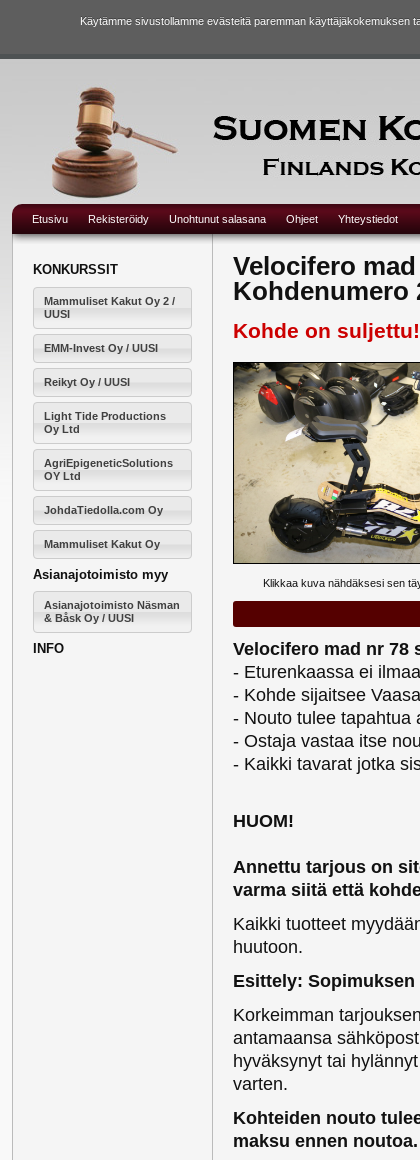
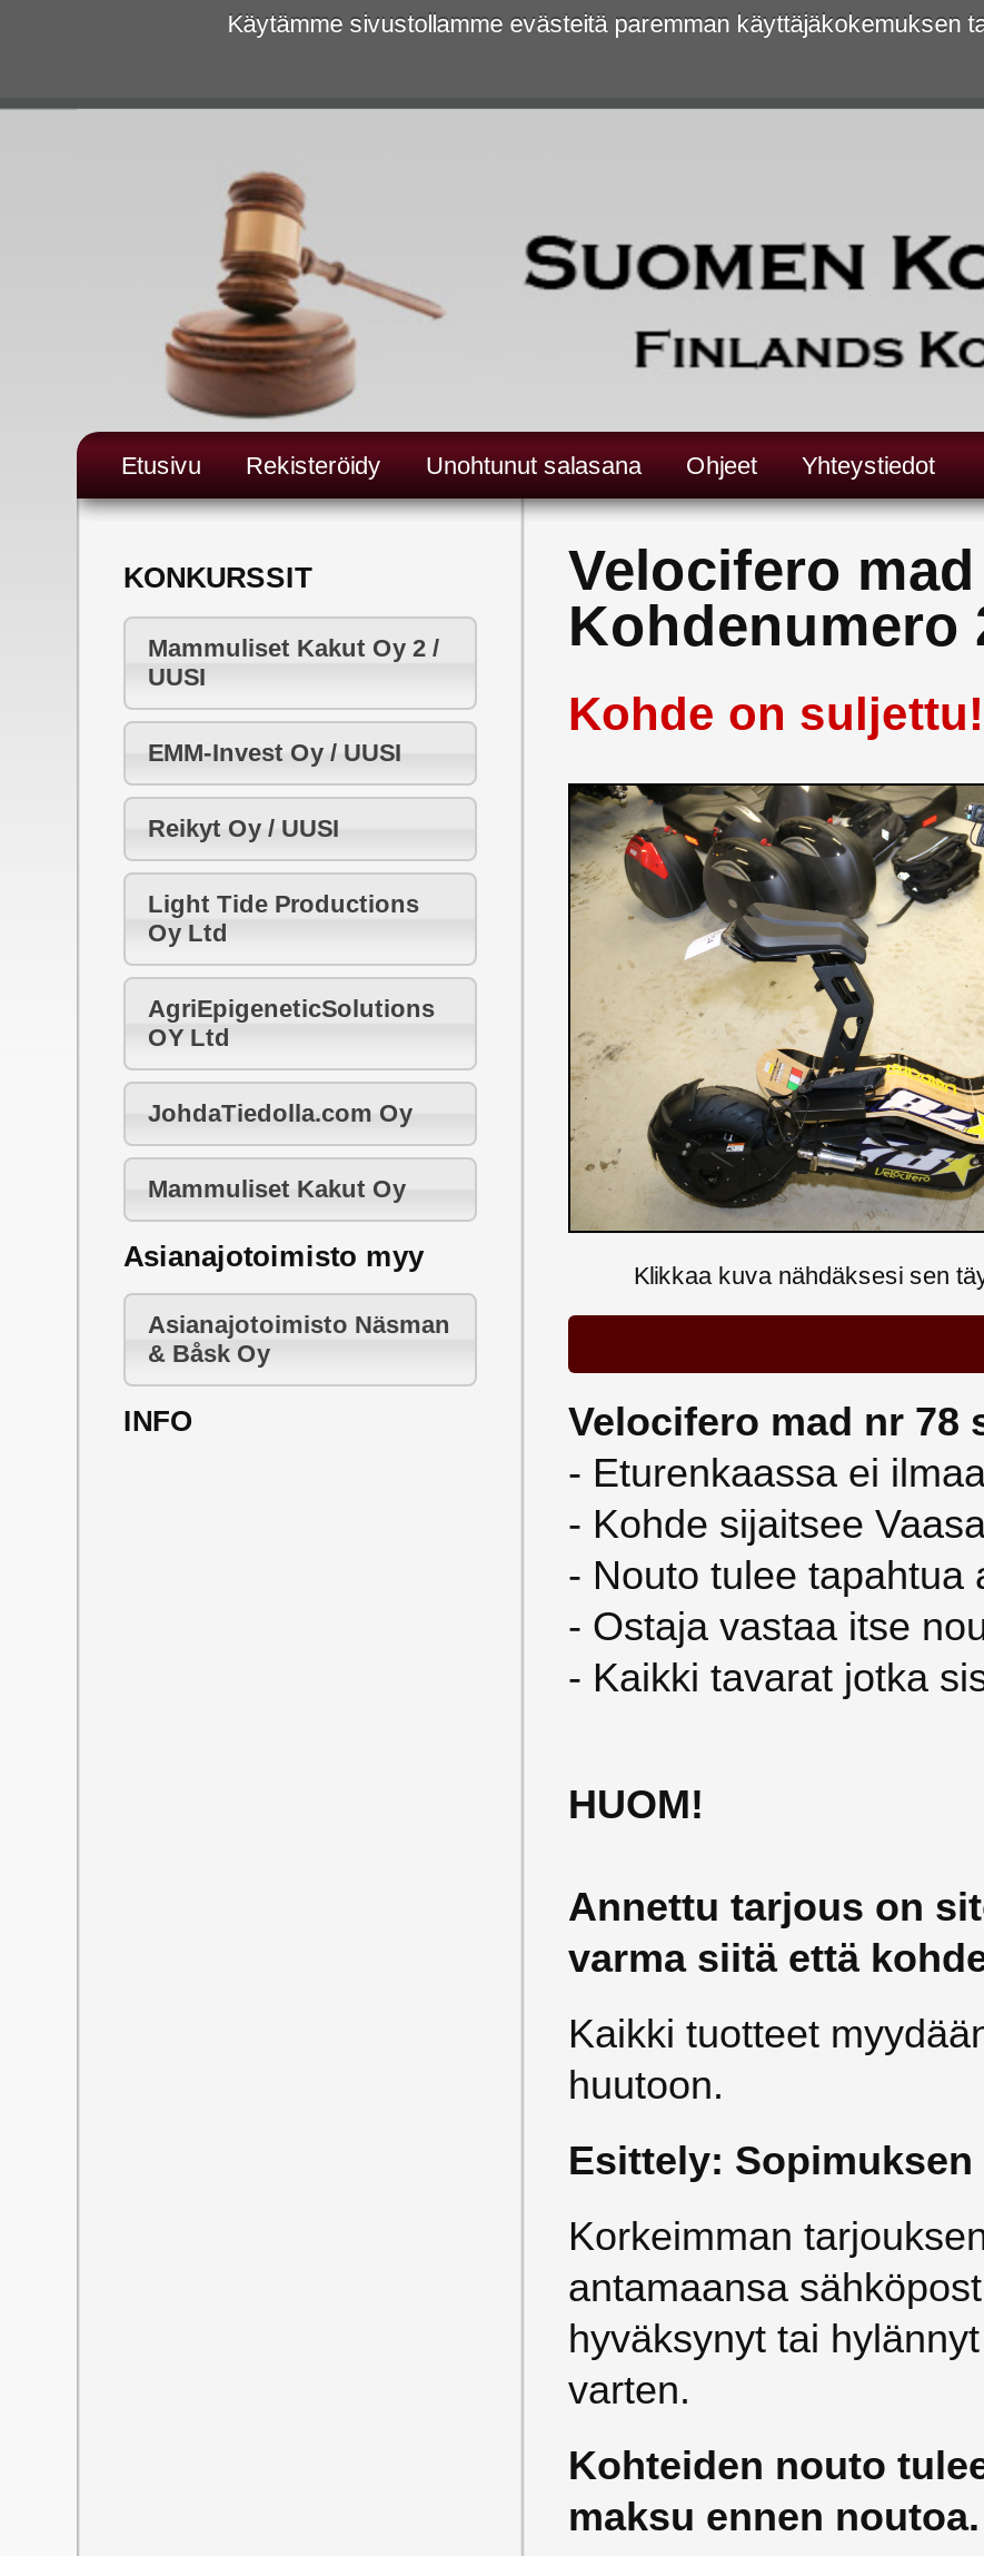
- & Båsk Oy / UUSI
+ & Båsk Oy
